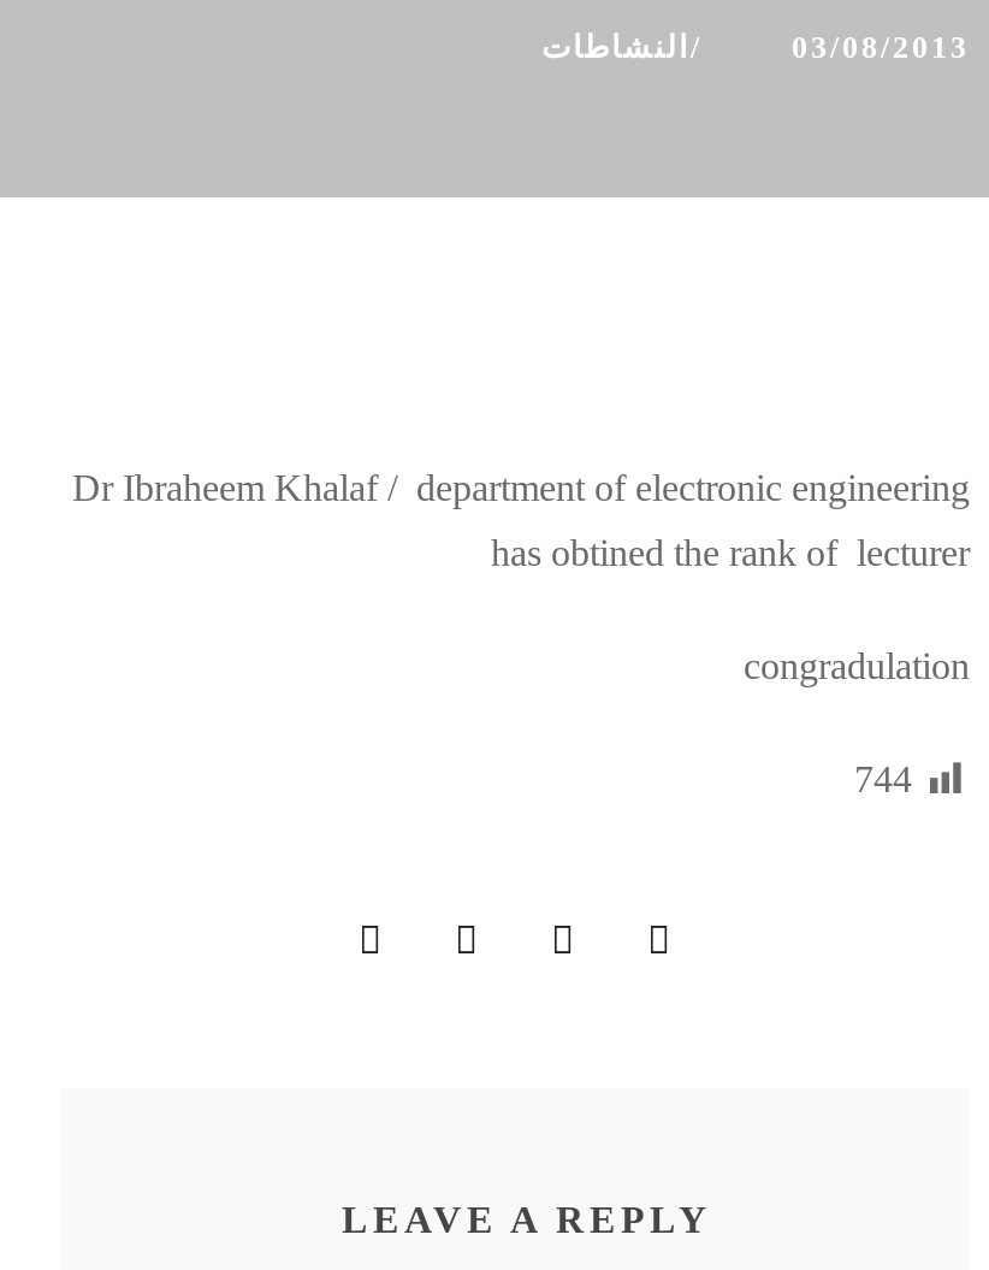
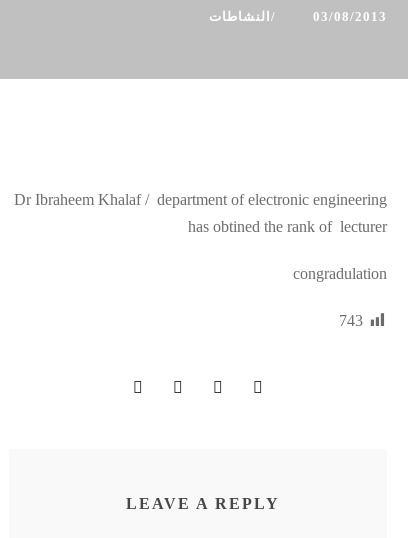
- 744
+ 743
